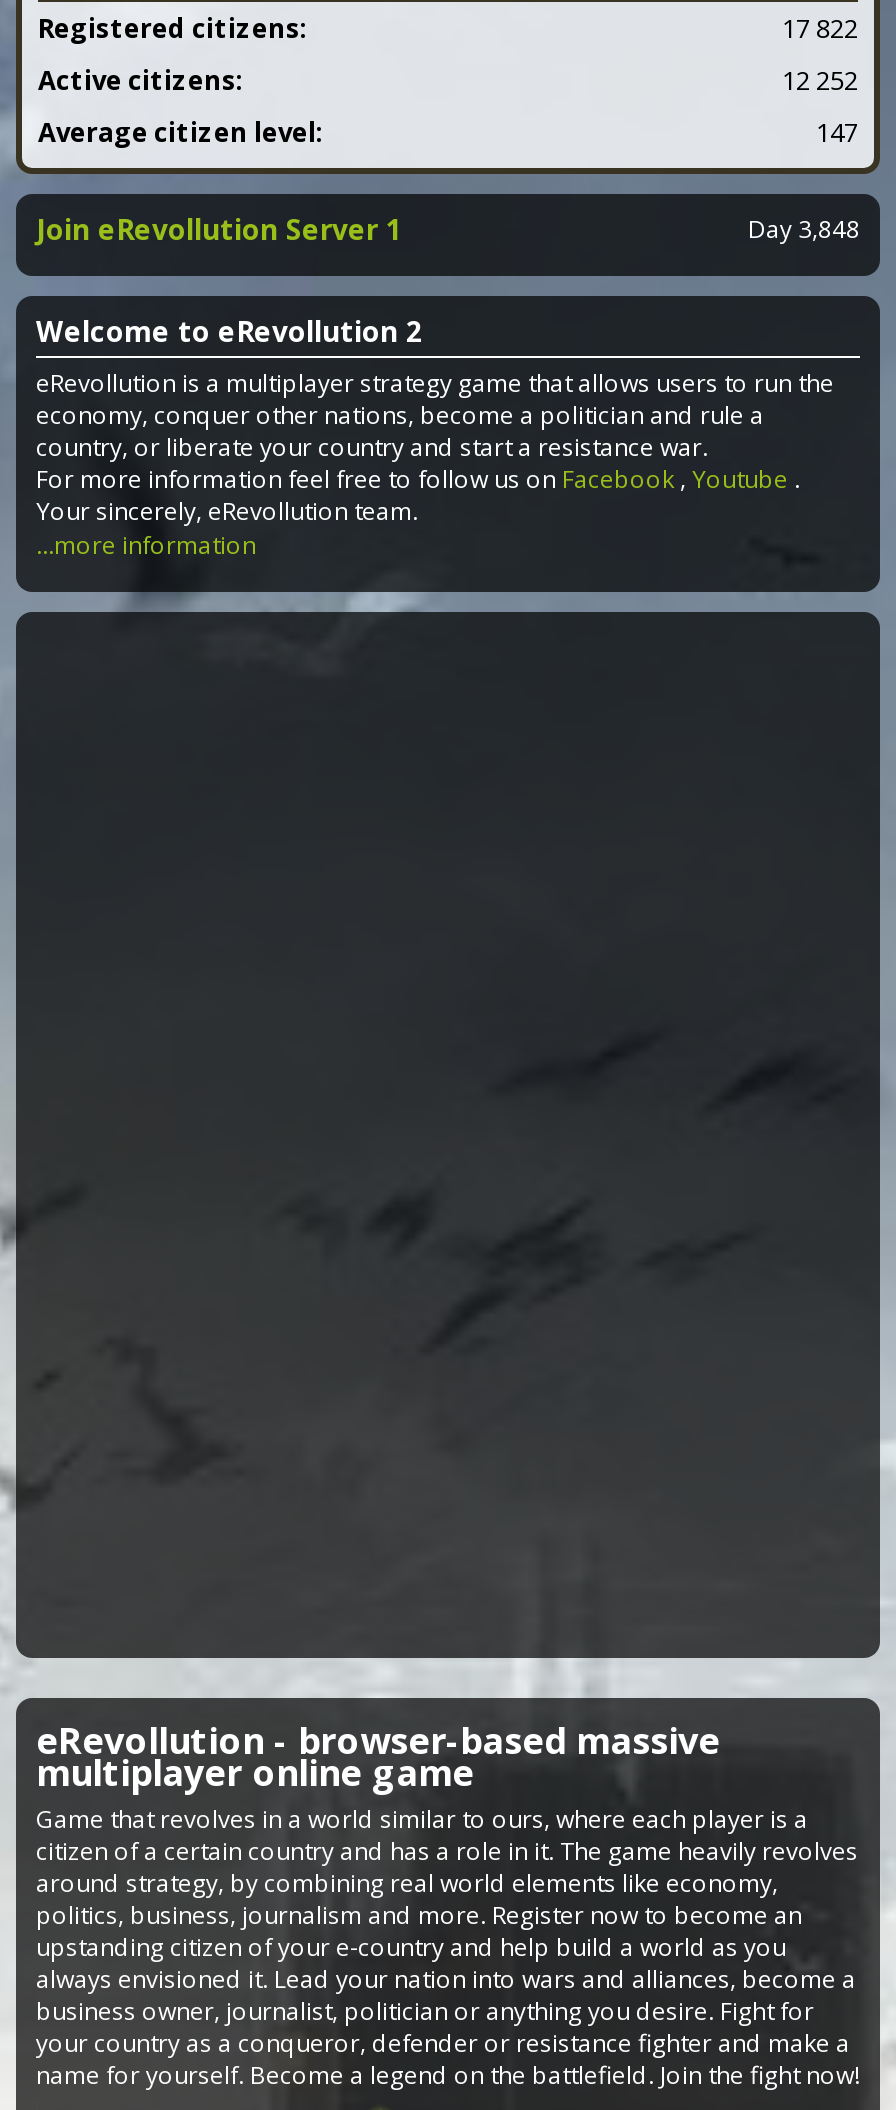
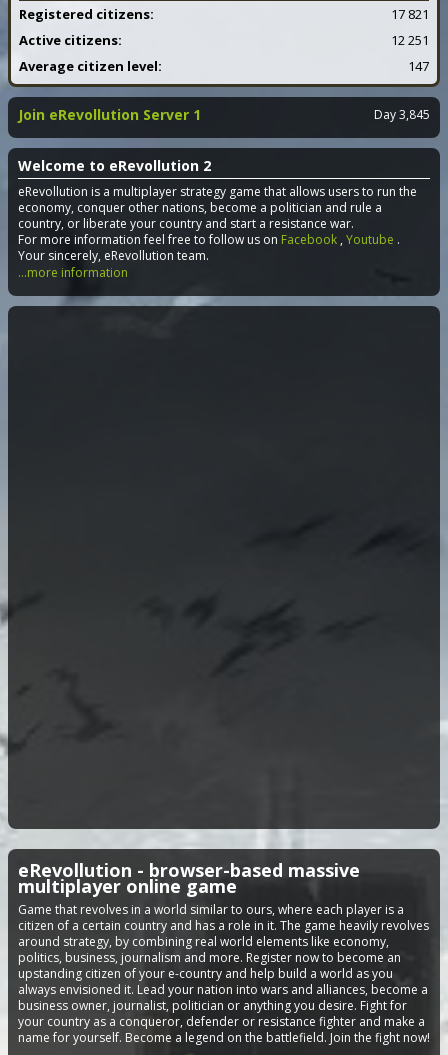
- 17 822
+ 17 821

- 12 252
+ 12 251

- Day 3,848
+ Day 3,845
